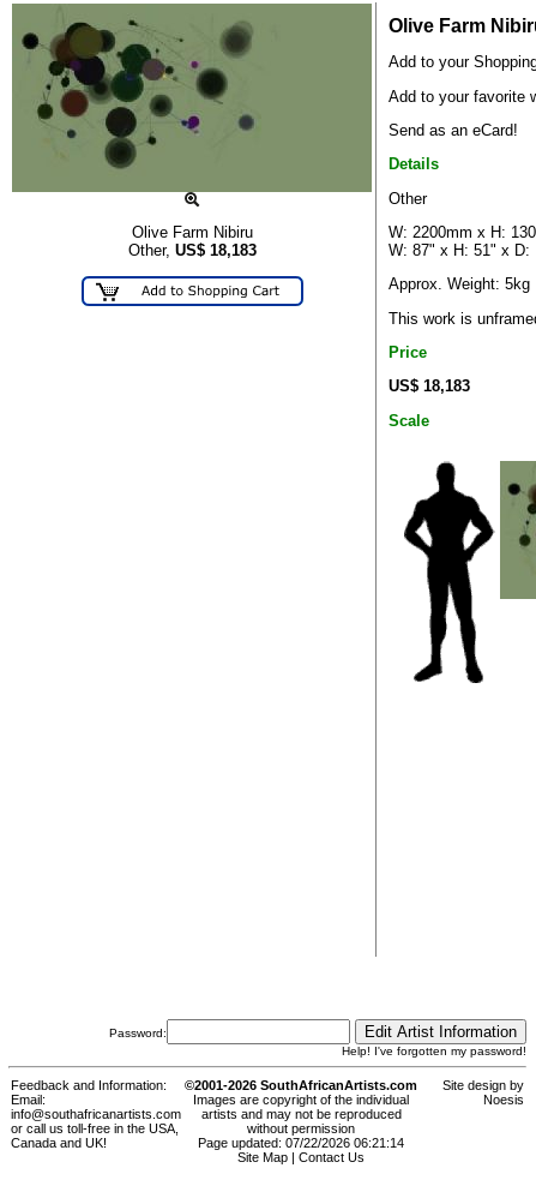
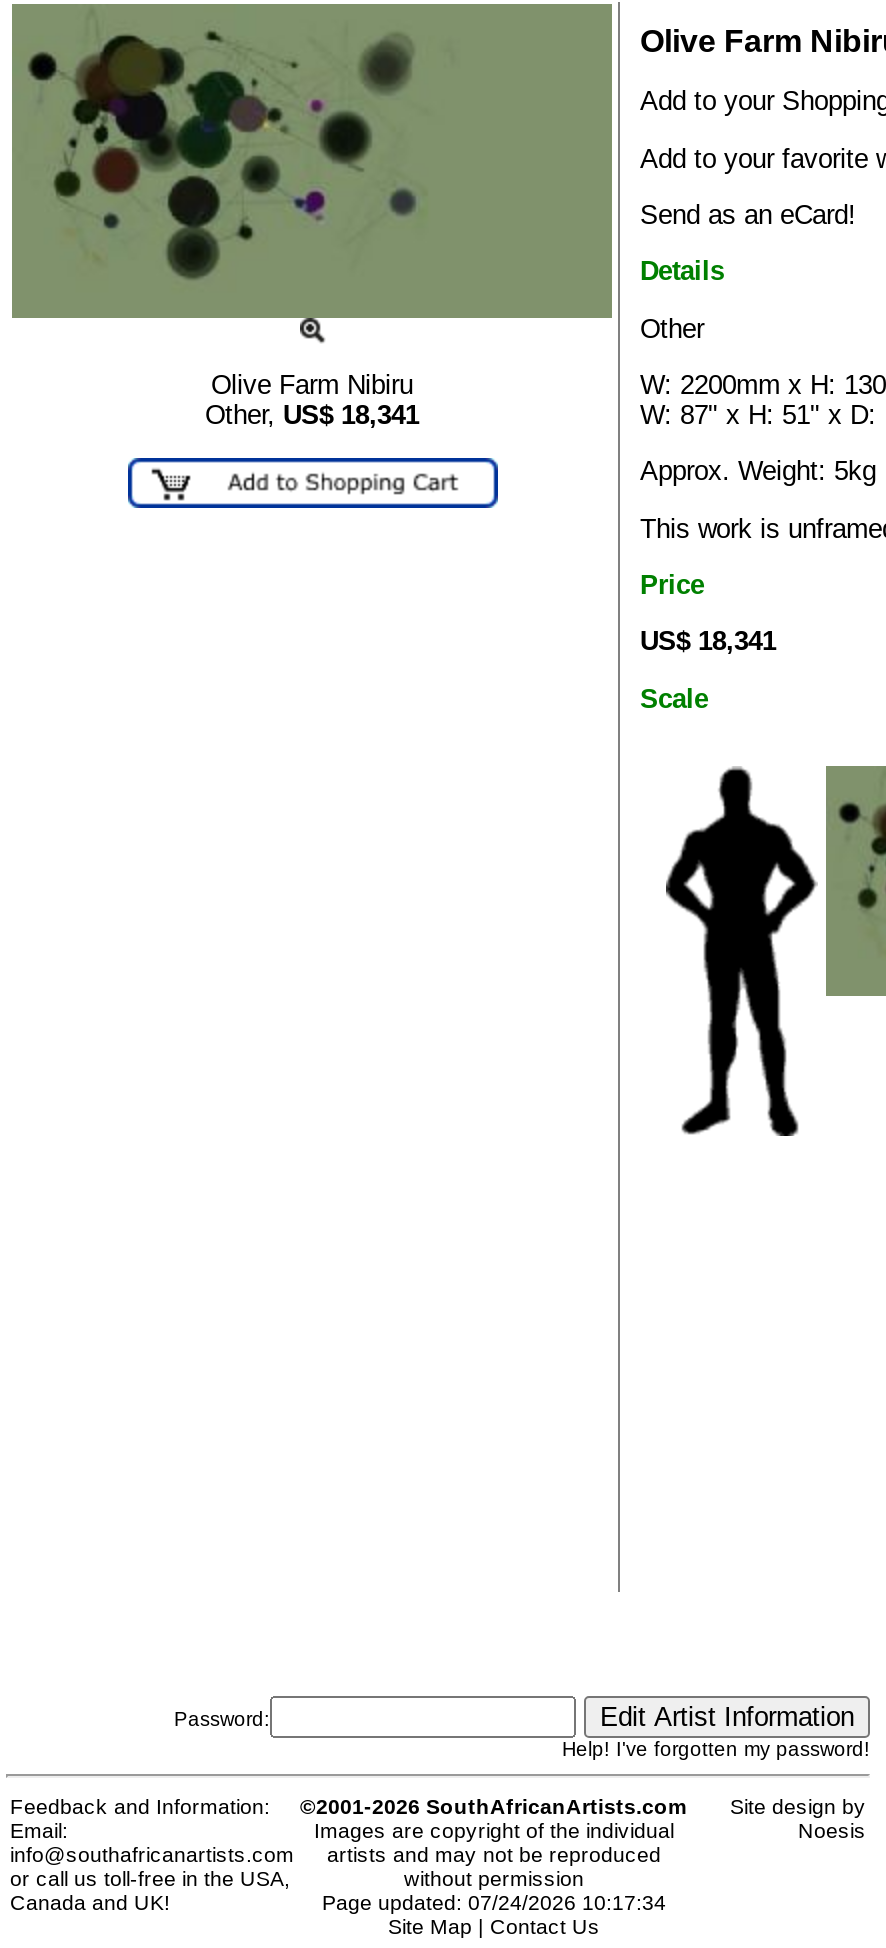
- Other, US$18,183
+ Other, US$18,341

- US$ 18,183
+ US$ 18,341

- Page updated: 07/22/2026 06:21:14
+ Page updated: 07/24/2026 10:17:34
